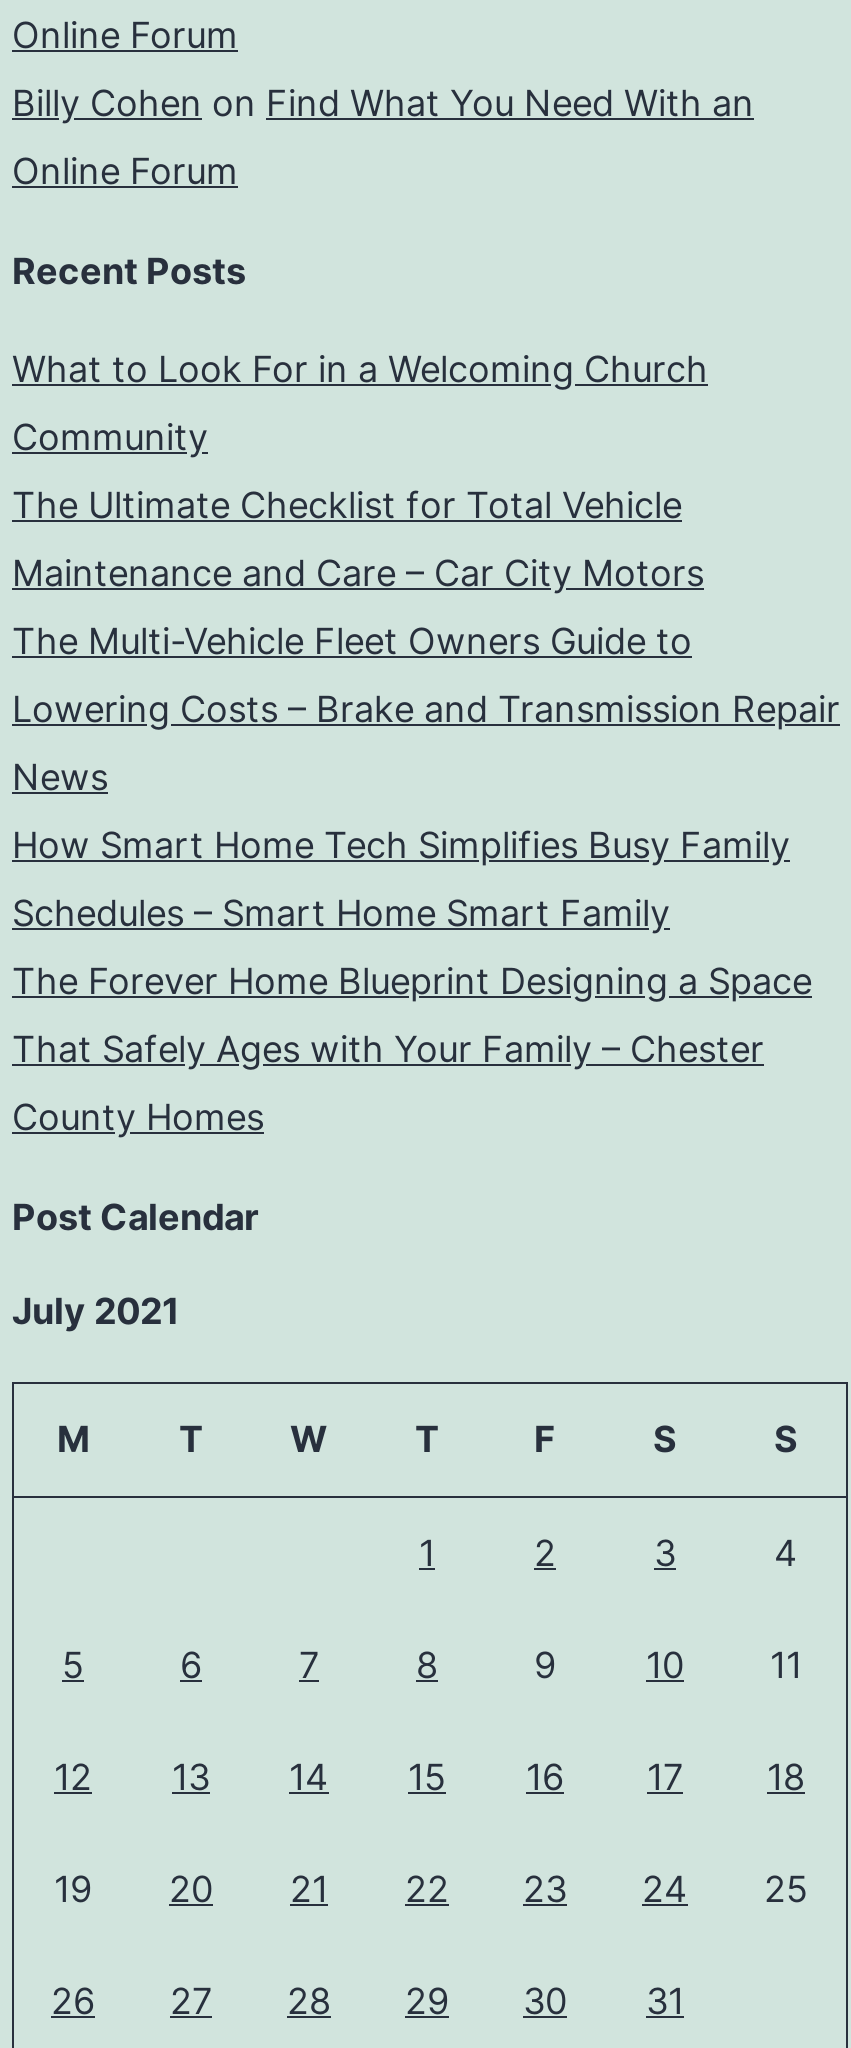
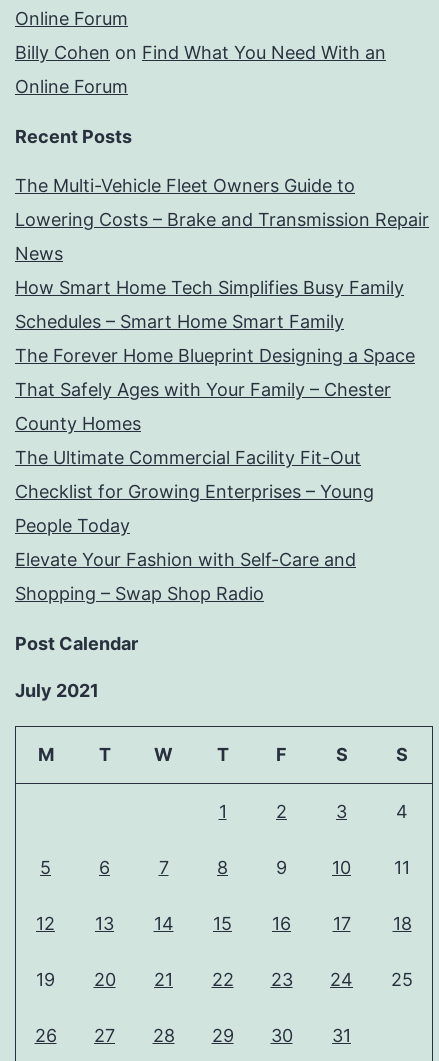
- What to Look For in a Welcoming Church
- Community
- The Ultimate Checklist for Total Vehicle
- Maintenance and Care – Car City Motors

moved up: The Multi-Vehicle Fleet Owners Guide to | Lowering Costs – Brake and Transmission Repair | News | How Smart Home Tech Simplifies Busy Family | Schedules – Smart Home Smart Family | The Forever Home Blueprint Designing a Space | That Safely Ages with Your Family – Chester | County Homes

+ The Ultimate Commercial Facility Fit-Out
+ Checklist for Growing Enterprises – Young
+ People Today
+ Elevate Your Fashion with Self-Care and
+ Shopping – Swap Shop Radio
